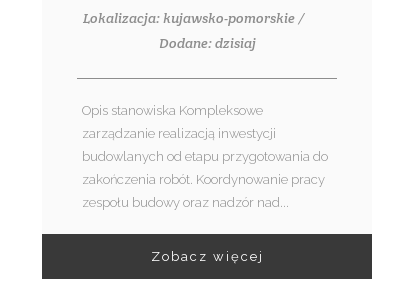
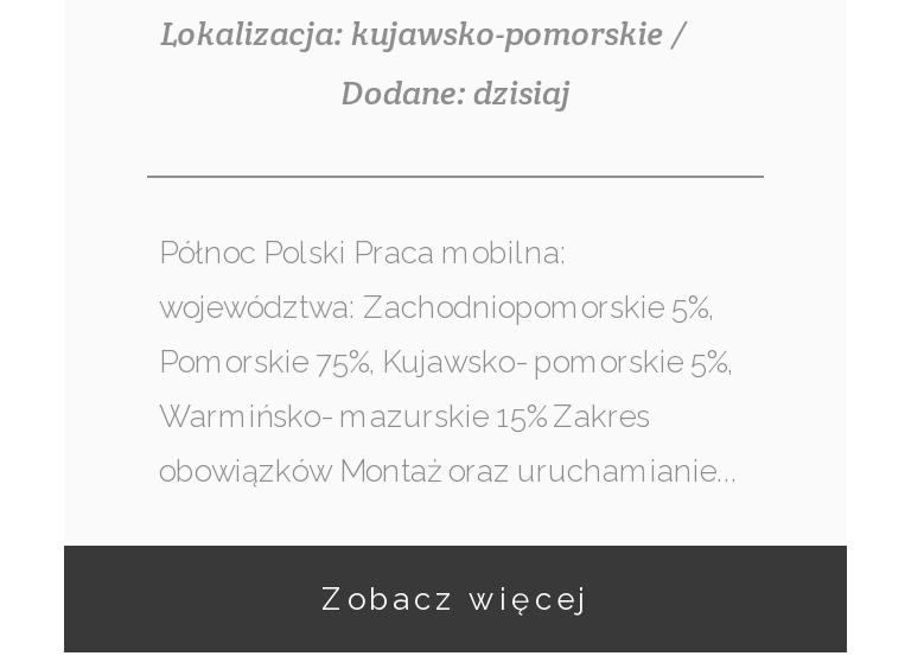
- Opis stanowiska Kompleksowe
+ Północ Polski Praca mobilna:

- zarządzanie realizacją inwestycji
+ województwa: Zachodniopomorskie 5%,

- budowlanych od etapu przygotowania do
+ Pomorskie 75%, Kujawsko- pomorskie 5%,

- zakończenia robót. Koordynowanie pracy
+ Warmińsko- mazurskie 15% Zakres

- zespołu budowy oraz nadzór nad...
+ obowiązków Montaż oraz uruchamianie...
